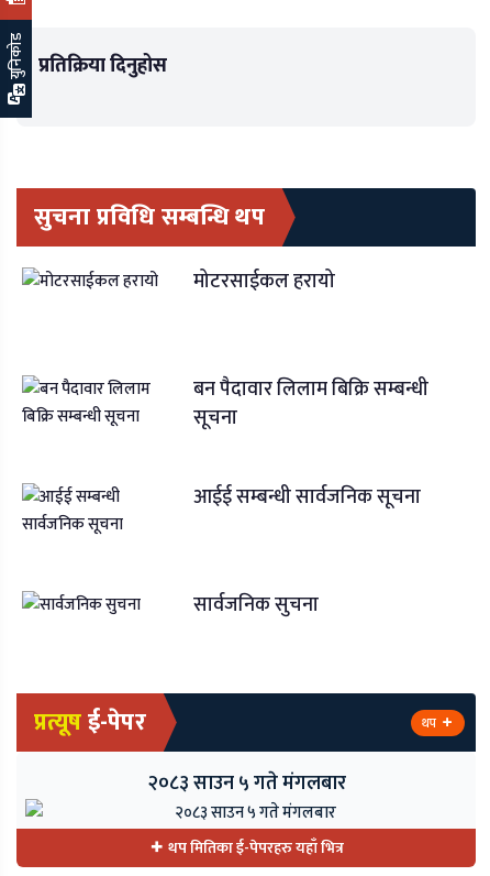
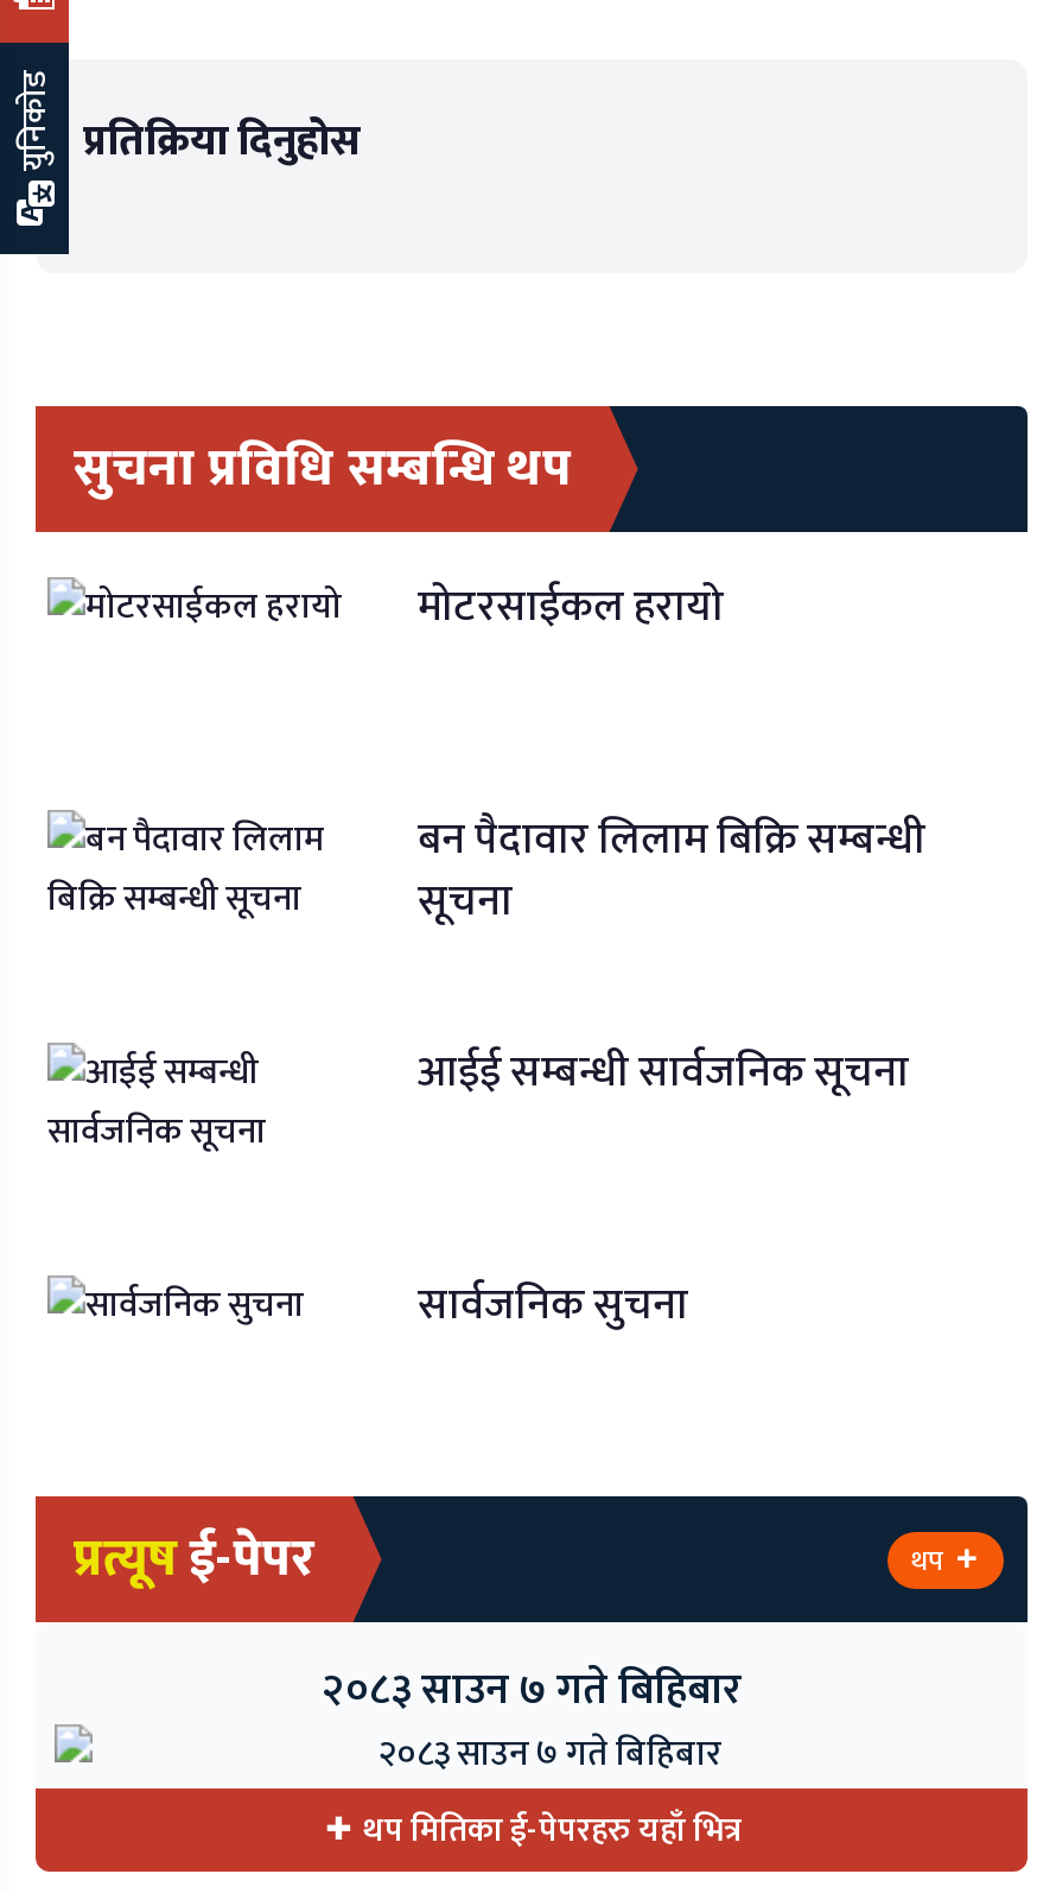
- २०८३ साउन ५ गते मंगलबार
+ २०८३ साउन ७ गते बिहिबार
